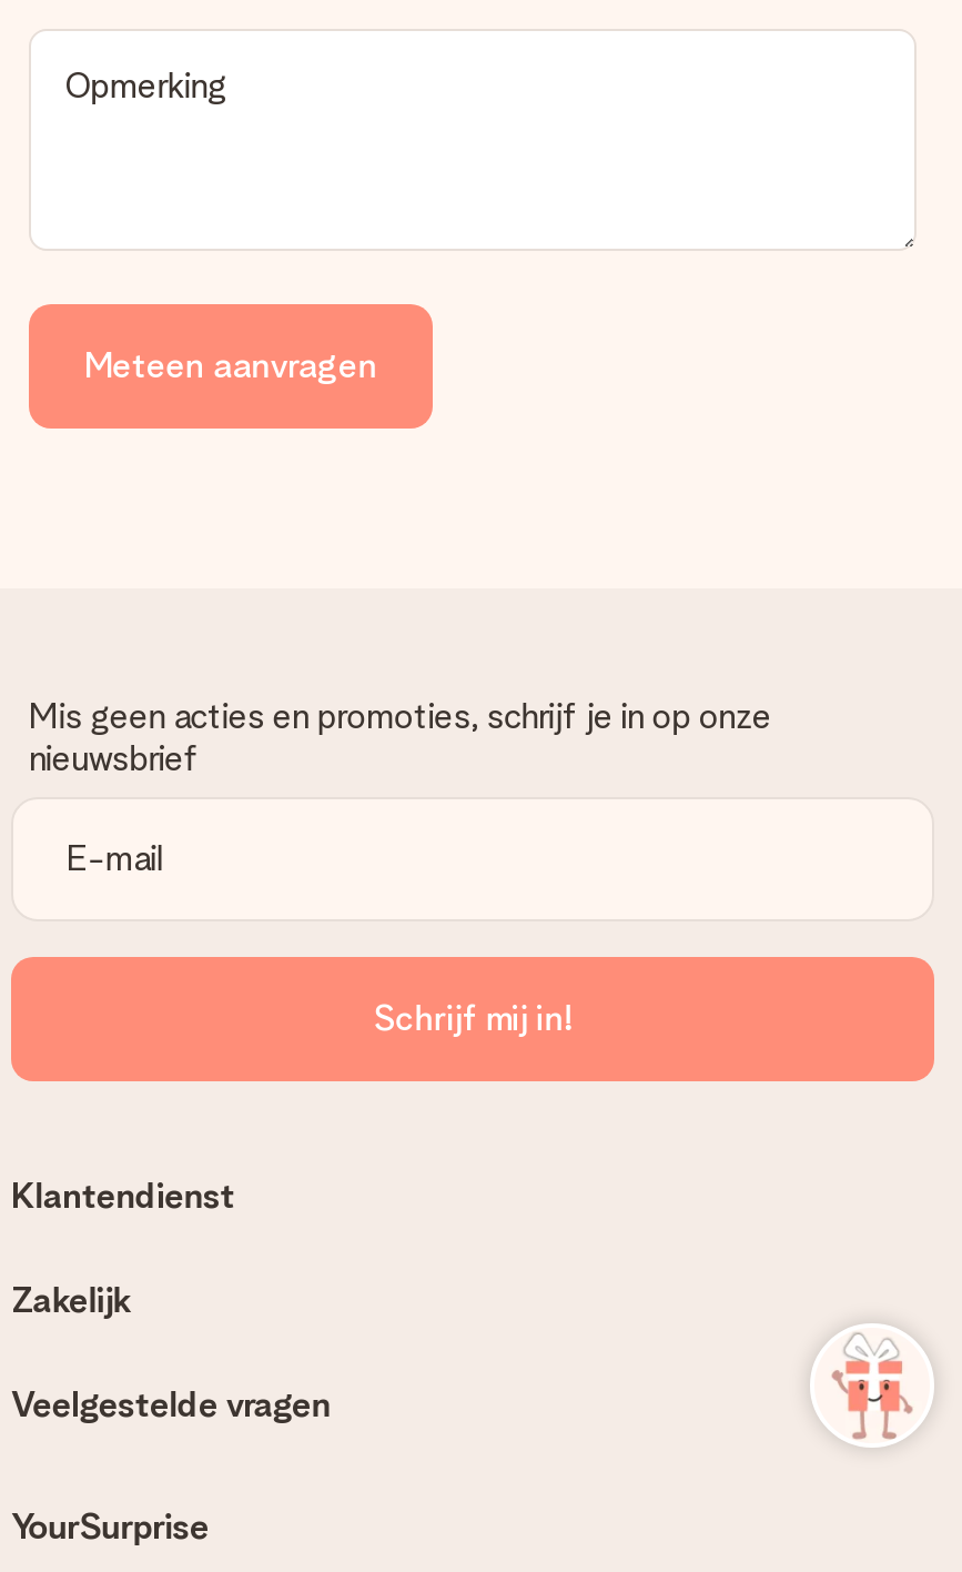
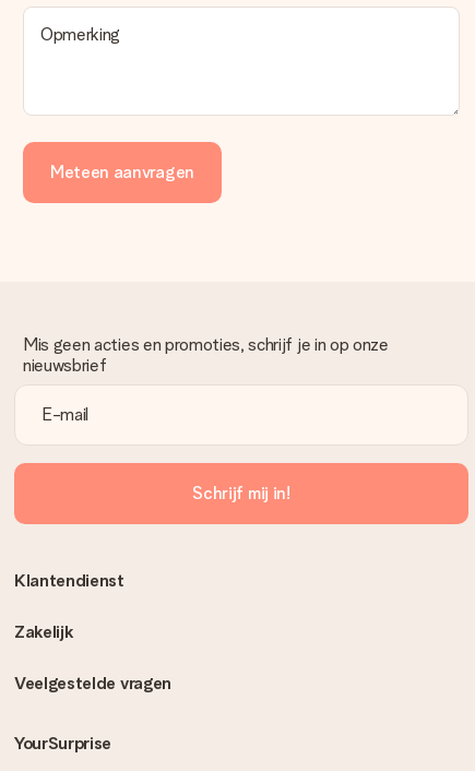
- [image]
